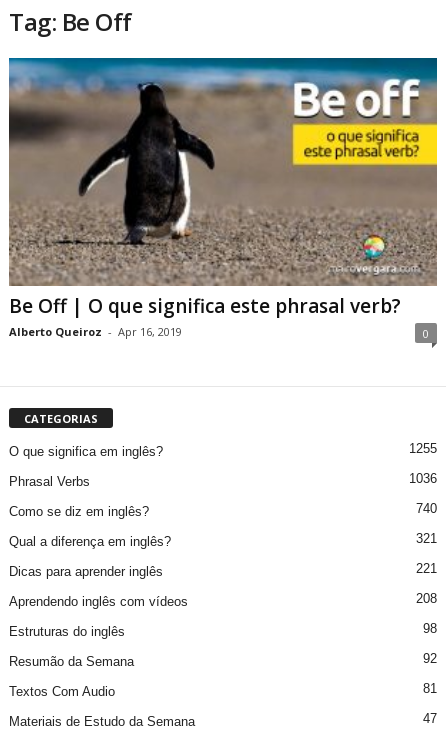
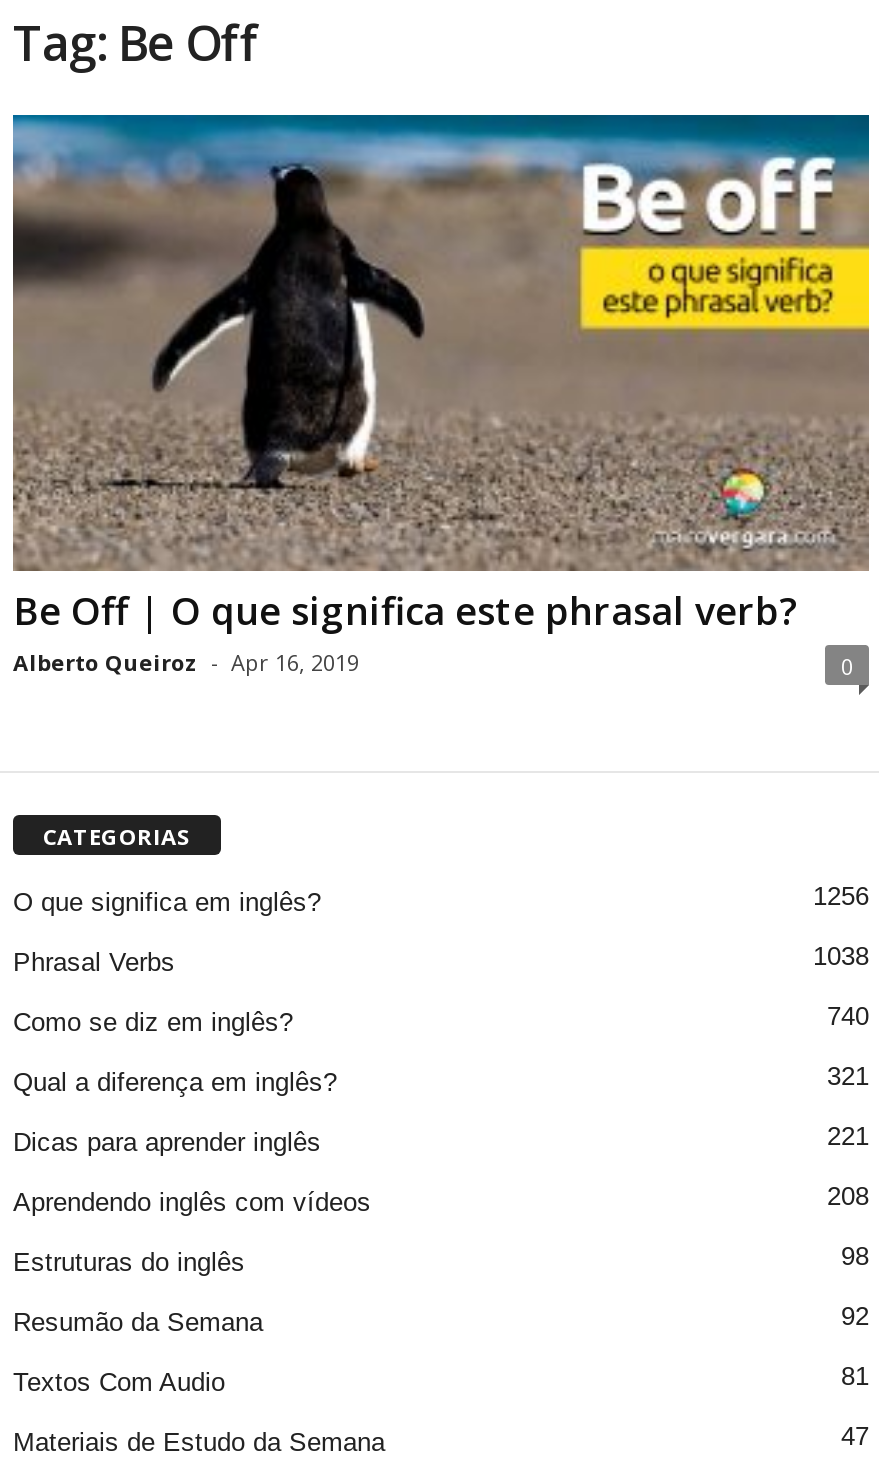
- 1255
+ 1256

- 1036
+ 1038
